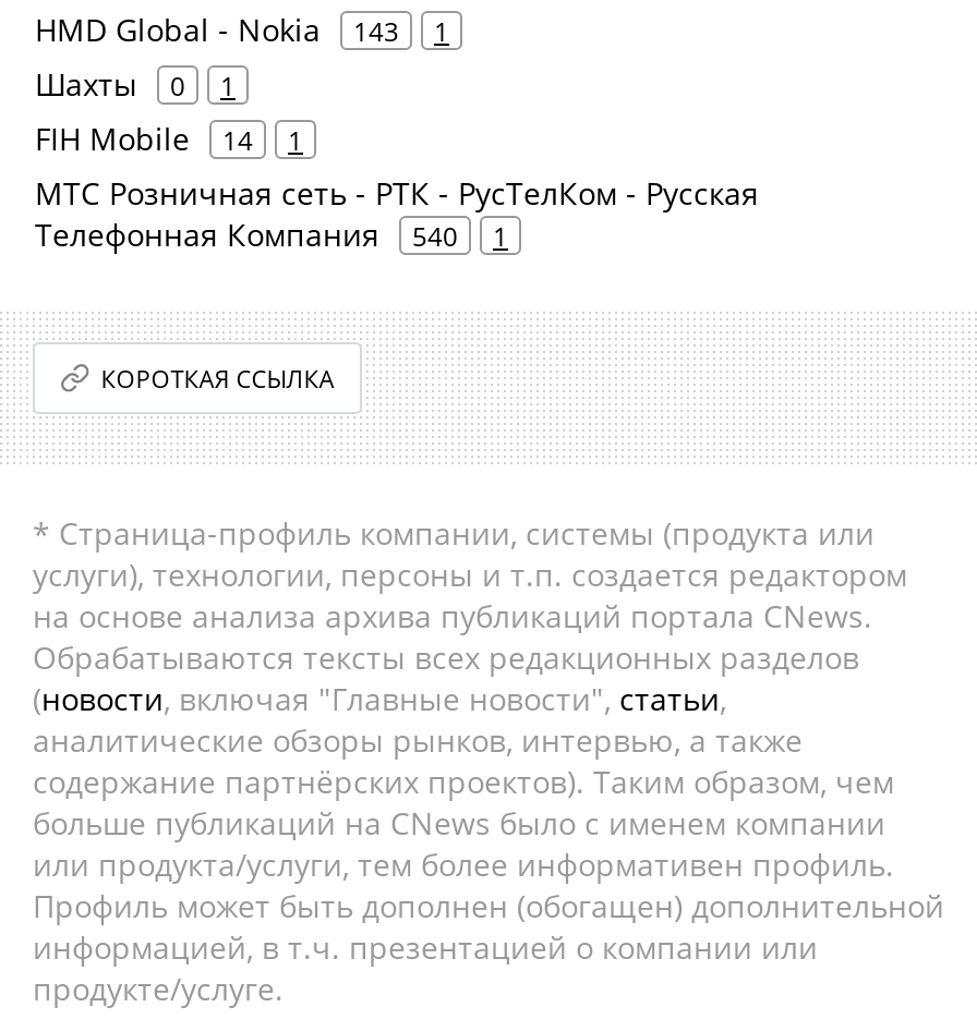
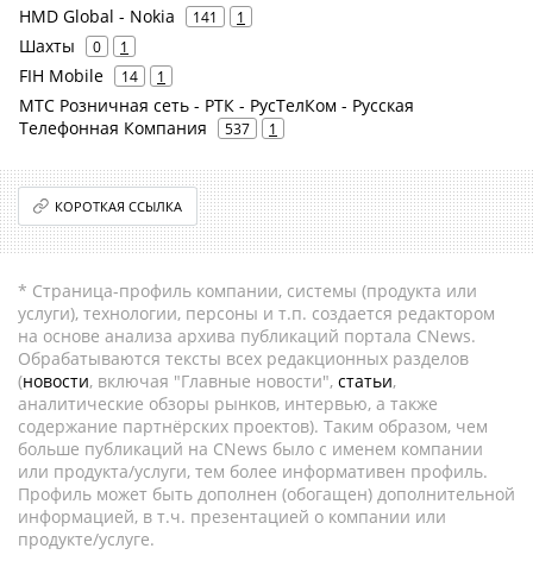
- HMD Global - Nokia 143 1
+ HMD Global - Nokia 141 1

- Телефонная Компания 540 1
+ Телефонная Компания 537 1
